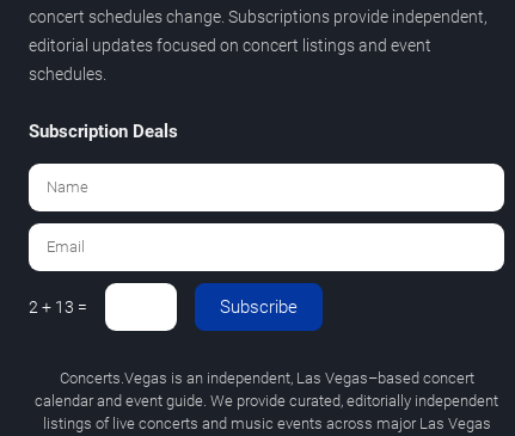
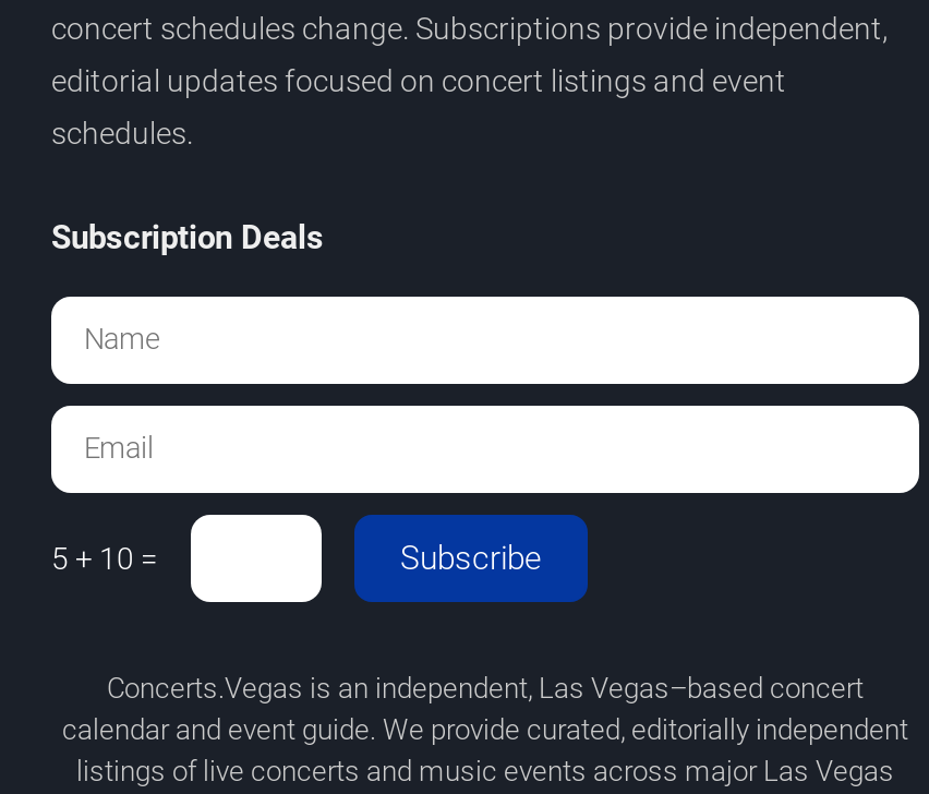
- 2 + 13 =
+ 5 + 10 =
